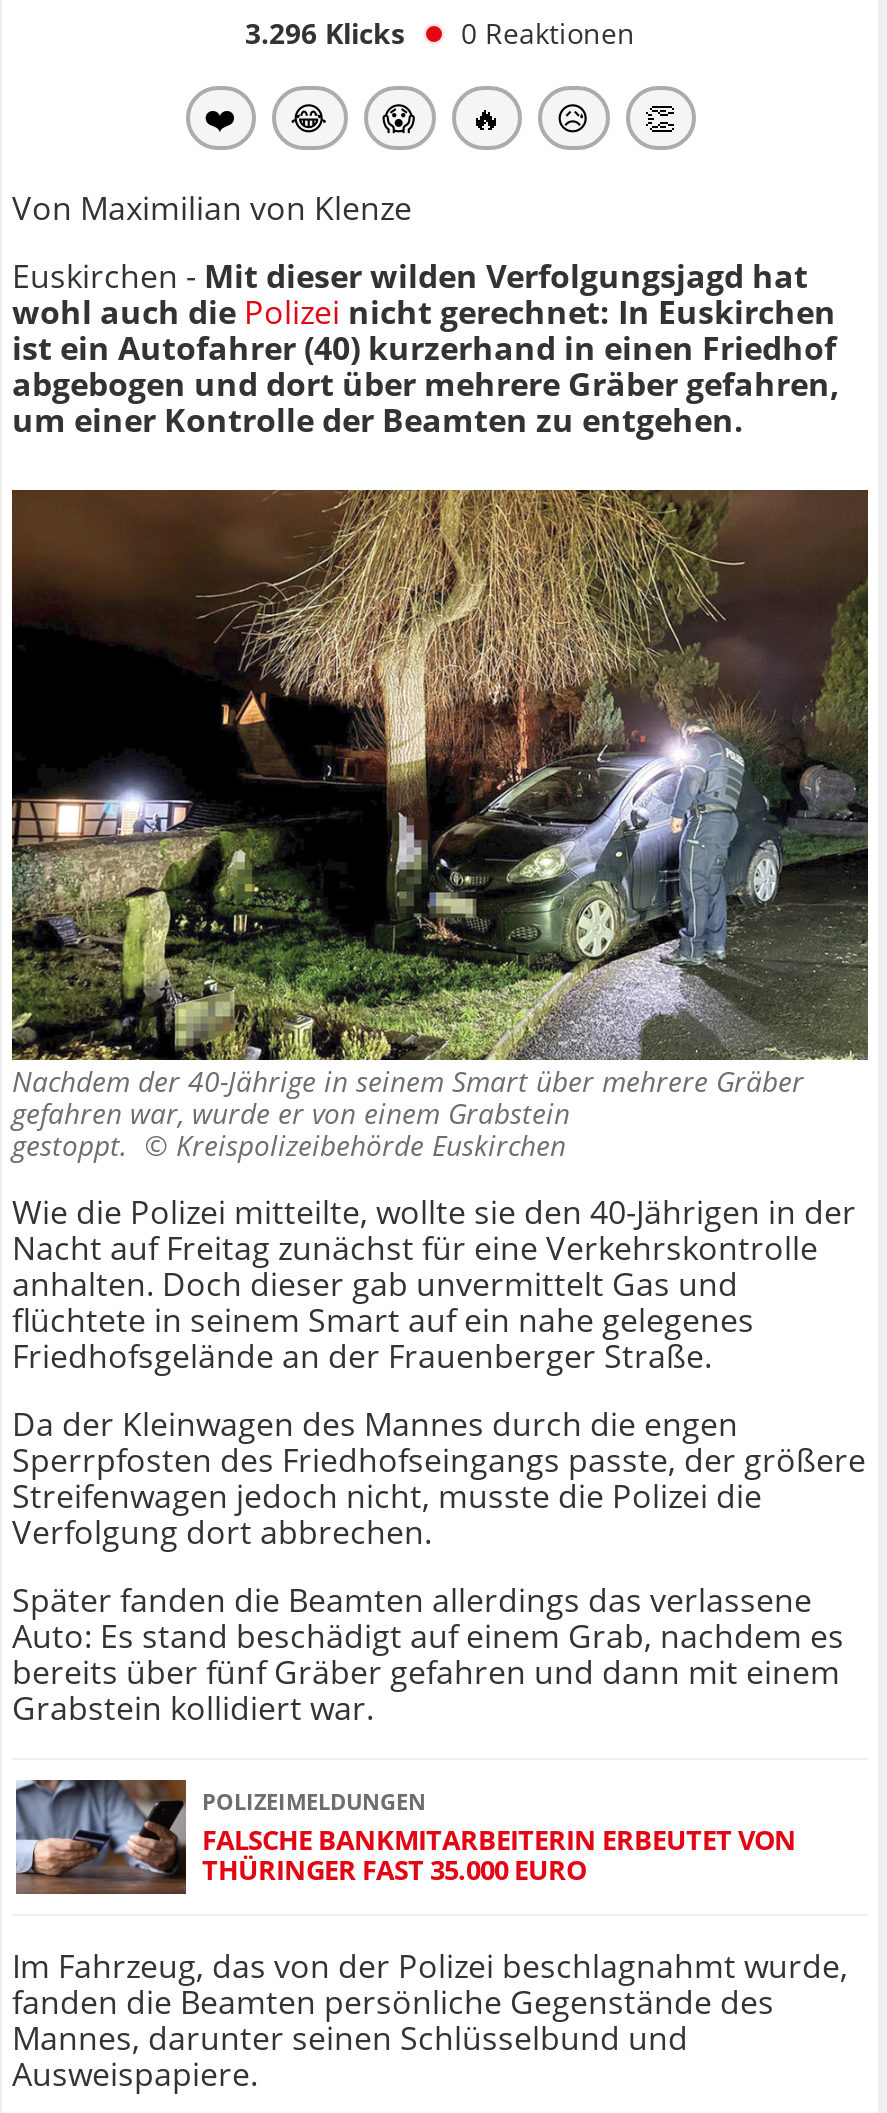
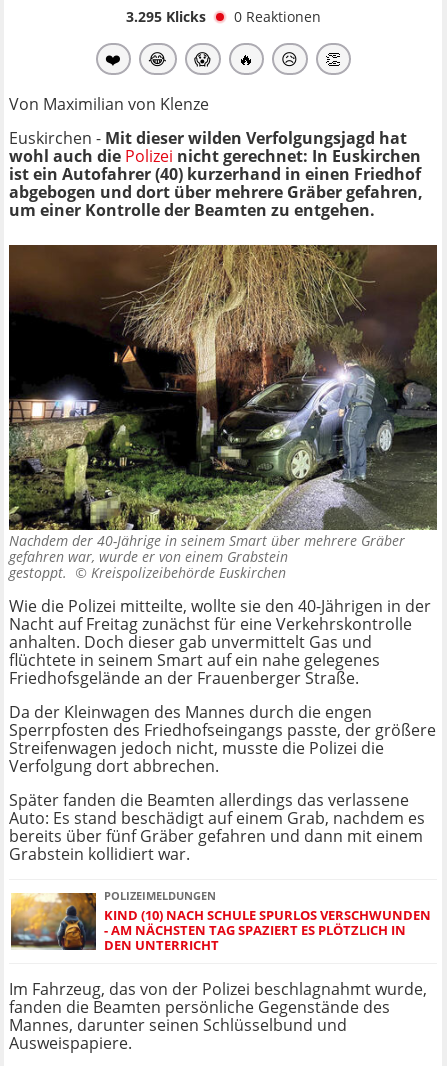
- 3.296 Klicks 0 Reaktionen
+ 3.295 Klicks 0 Reaktionen

- [image]
- FALSCHE BANKMITARBEITERIN ERBEUTET VON
- THÜRINGER FAST 35.000 EURO
+ [image]
+ KIND (10) NACH SCHULE SPURLOS VERSCHWUNDEN
+ - AM NÄCHSTEN TAG SPAZIERT ES PLÖTZLICH IN
+ DEN UNTERRICHT
